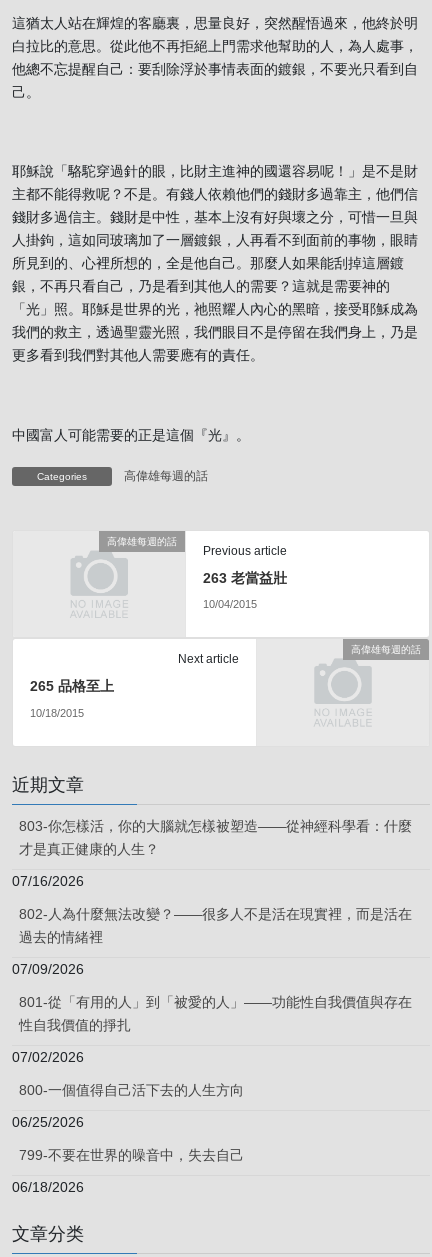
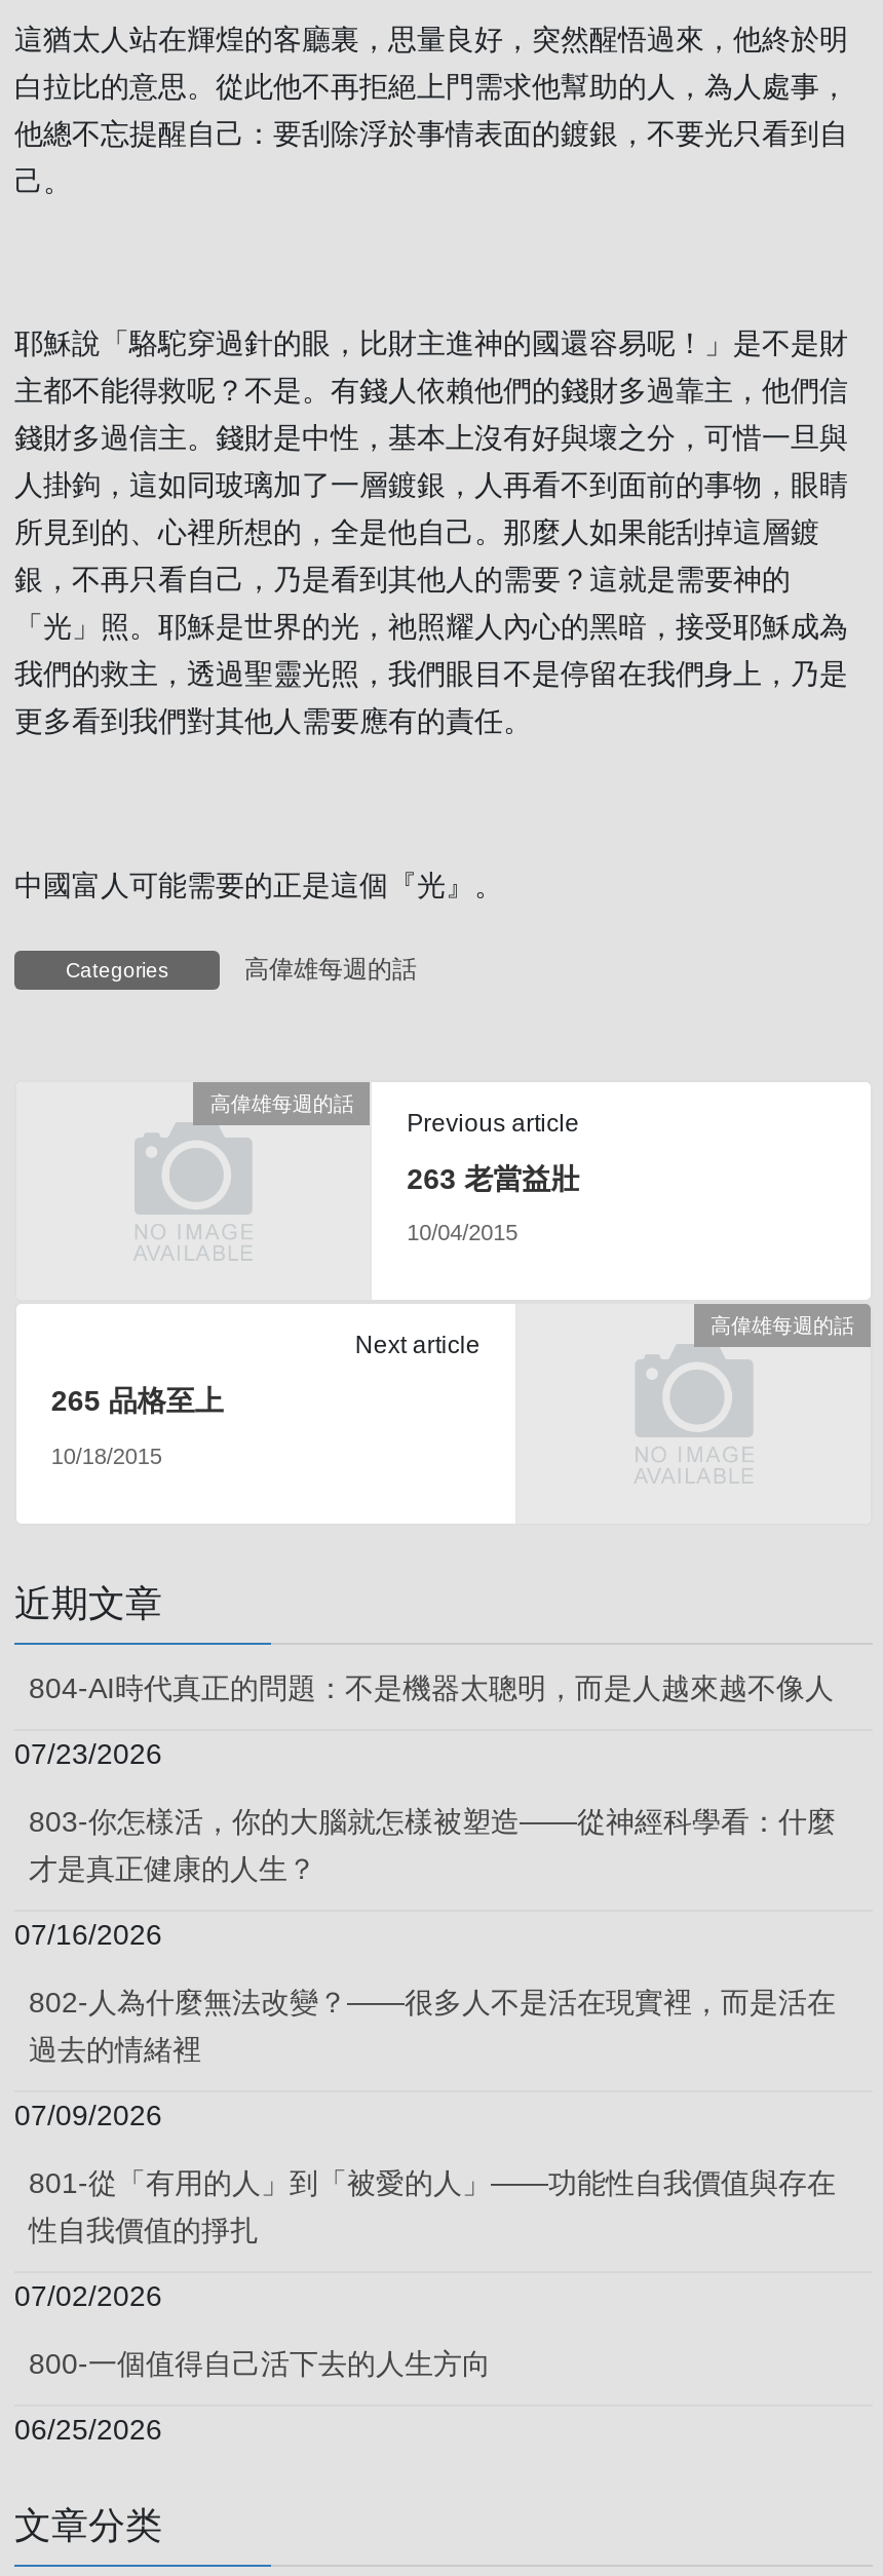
+ 804-AI時代真正的問題：不是機器太聰明，而是人越來越不像人
+ 07/23/2026

moved down: 803-你怎樣活，你的大腦就怎樣被塑造——從神經科學看：什麼 | 才是真正健康的人生？ | 07/16/2026 | ... | 800-一個值得自己活下去的人生方向 | 06/25/2026

- 799-不要在世界的噪音中，失去自己
- 06/18/2026
